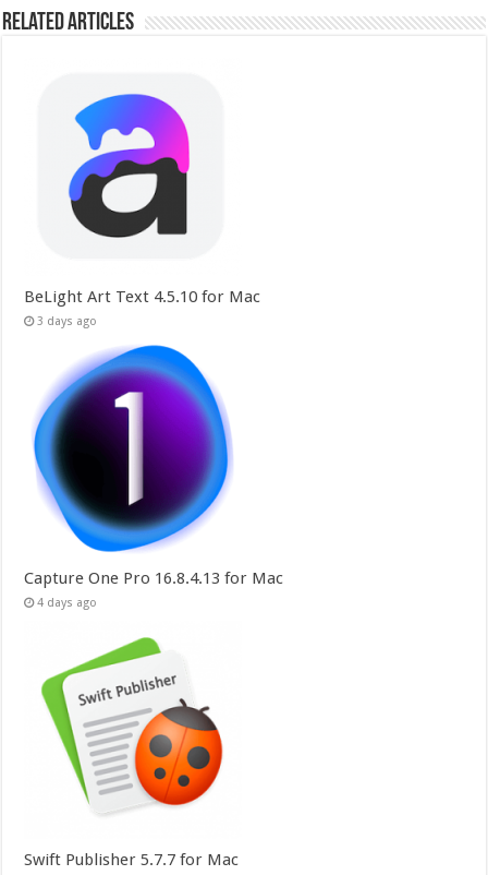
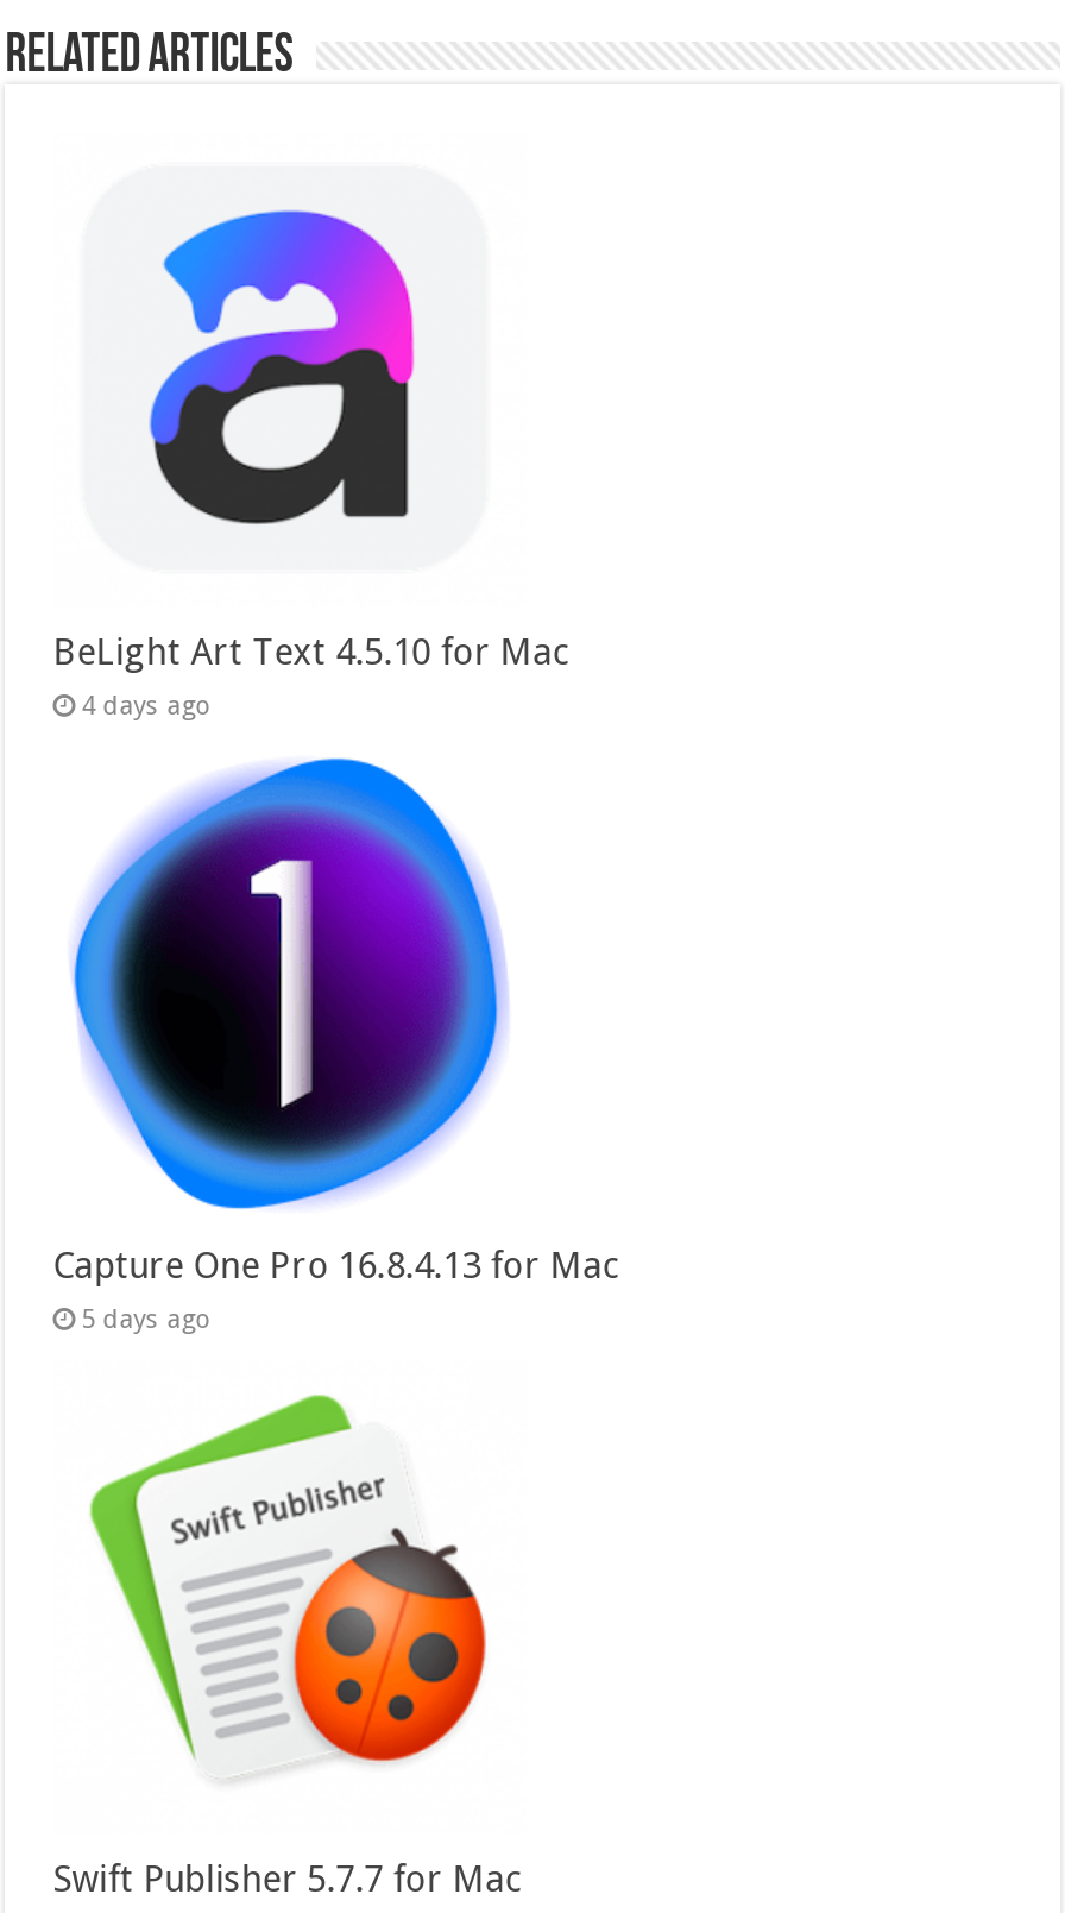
- 3 days ago
+ 4 days ago

- 4 days ago
+ 5 days ago
